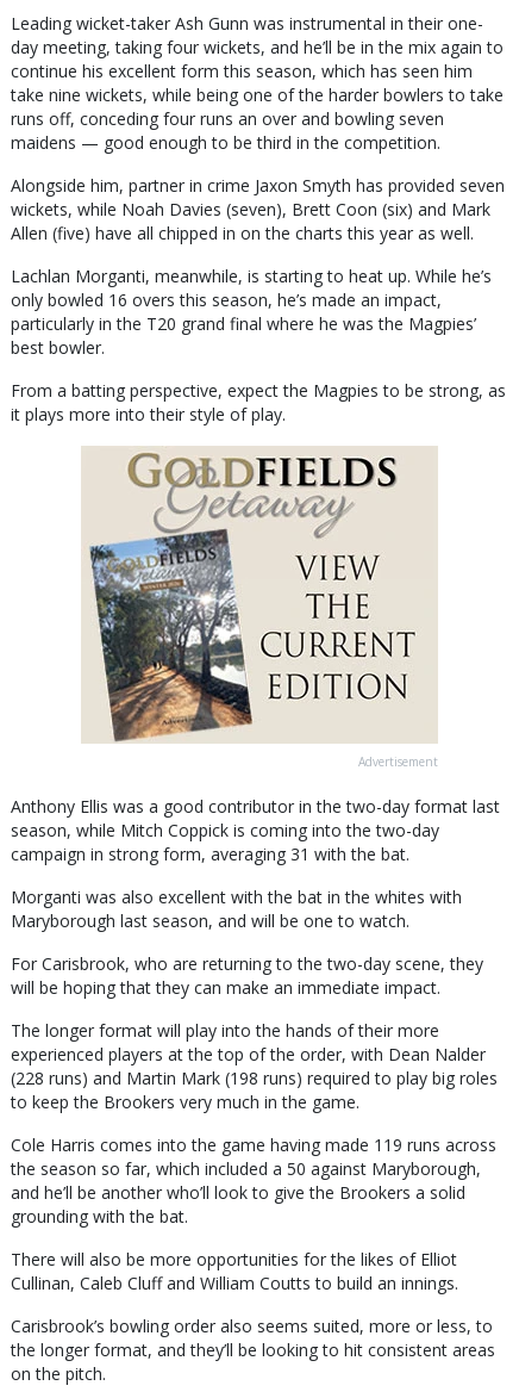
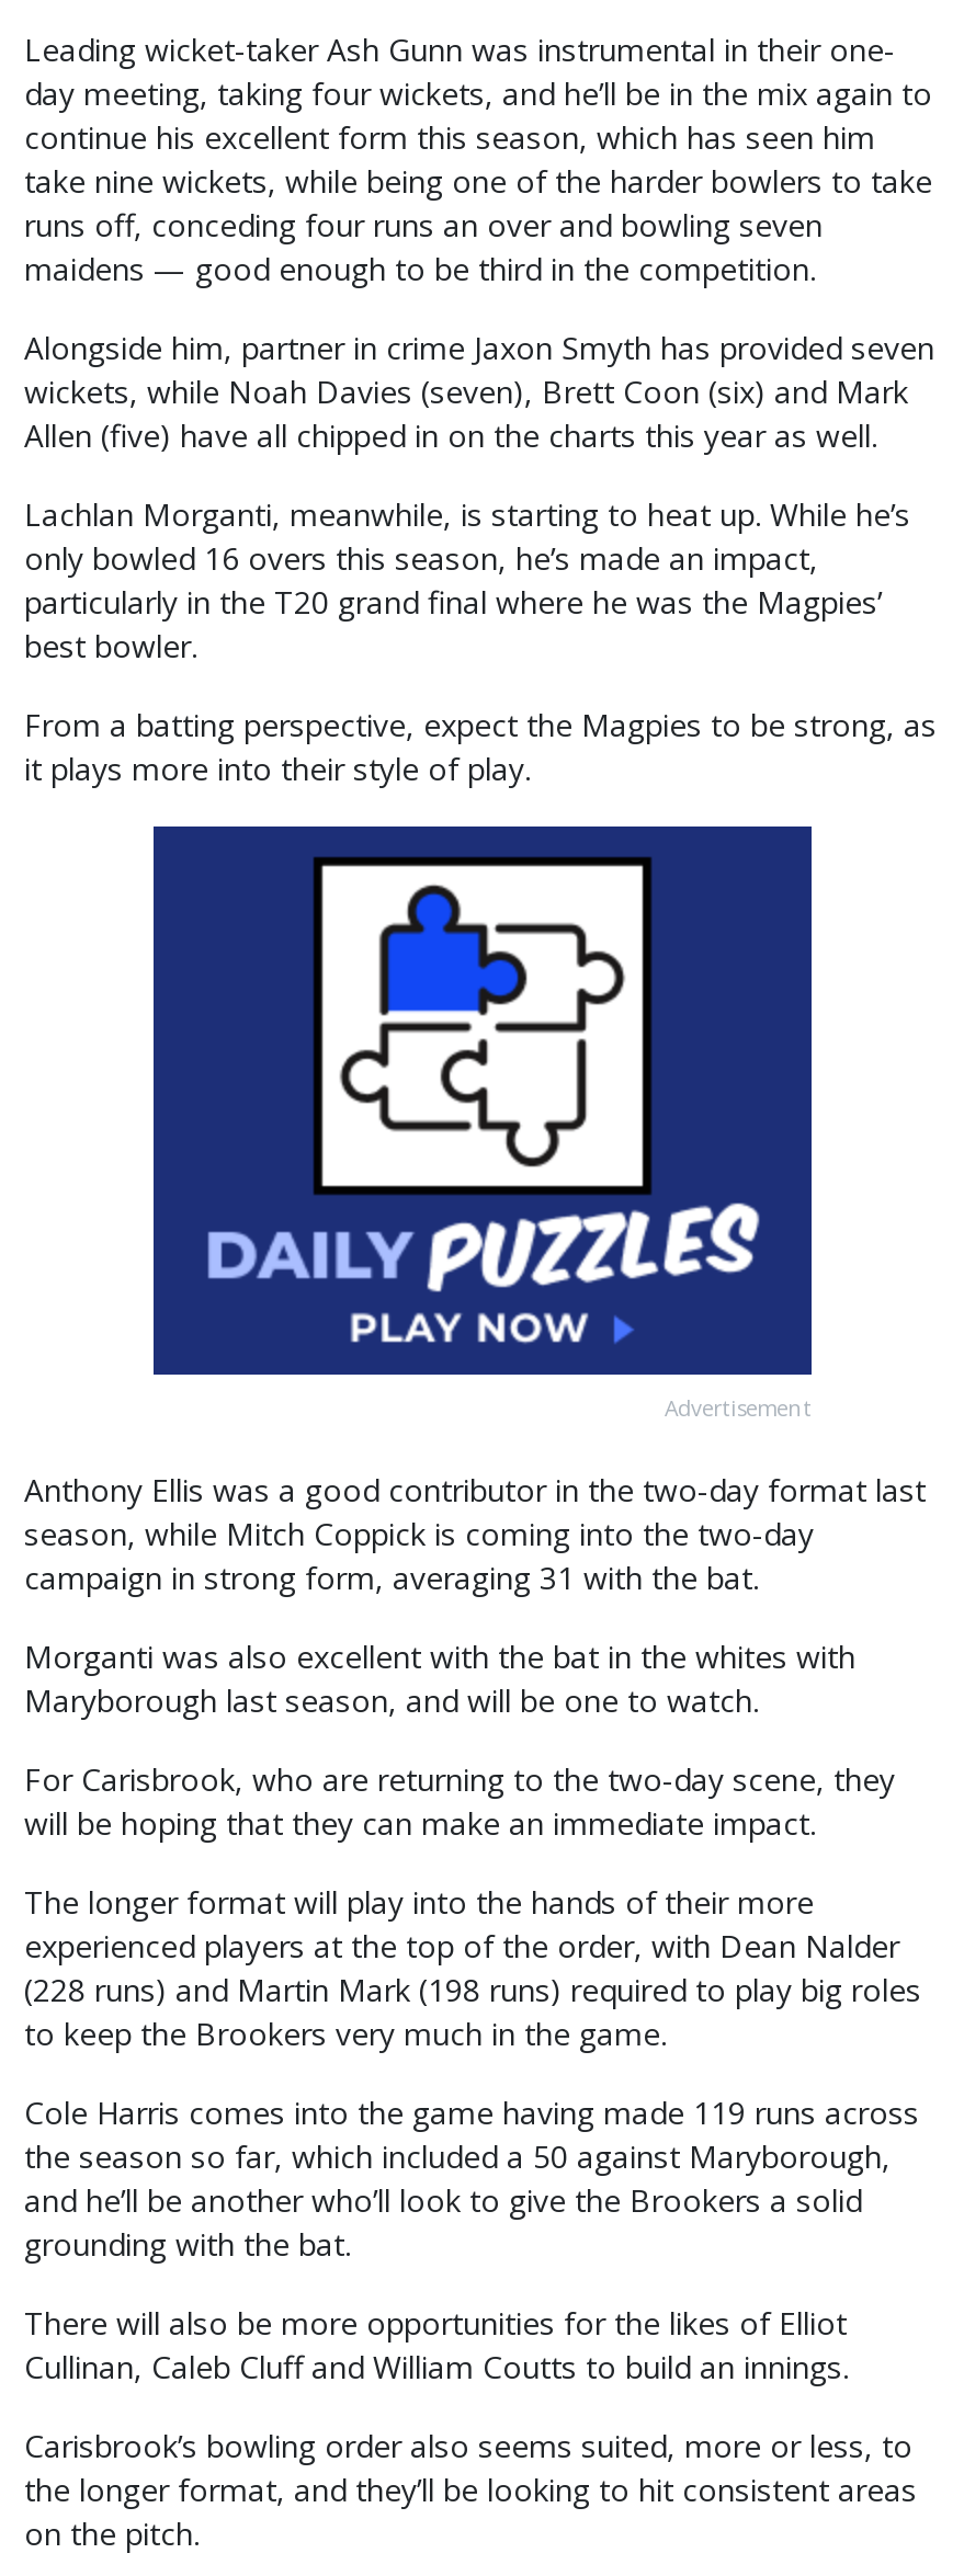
- [image]
+ [image]
